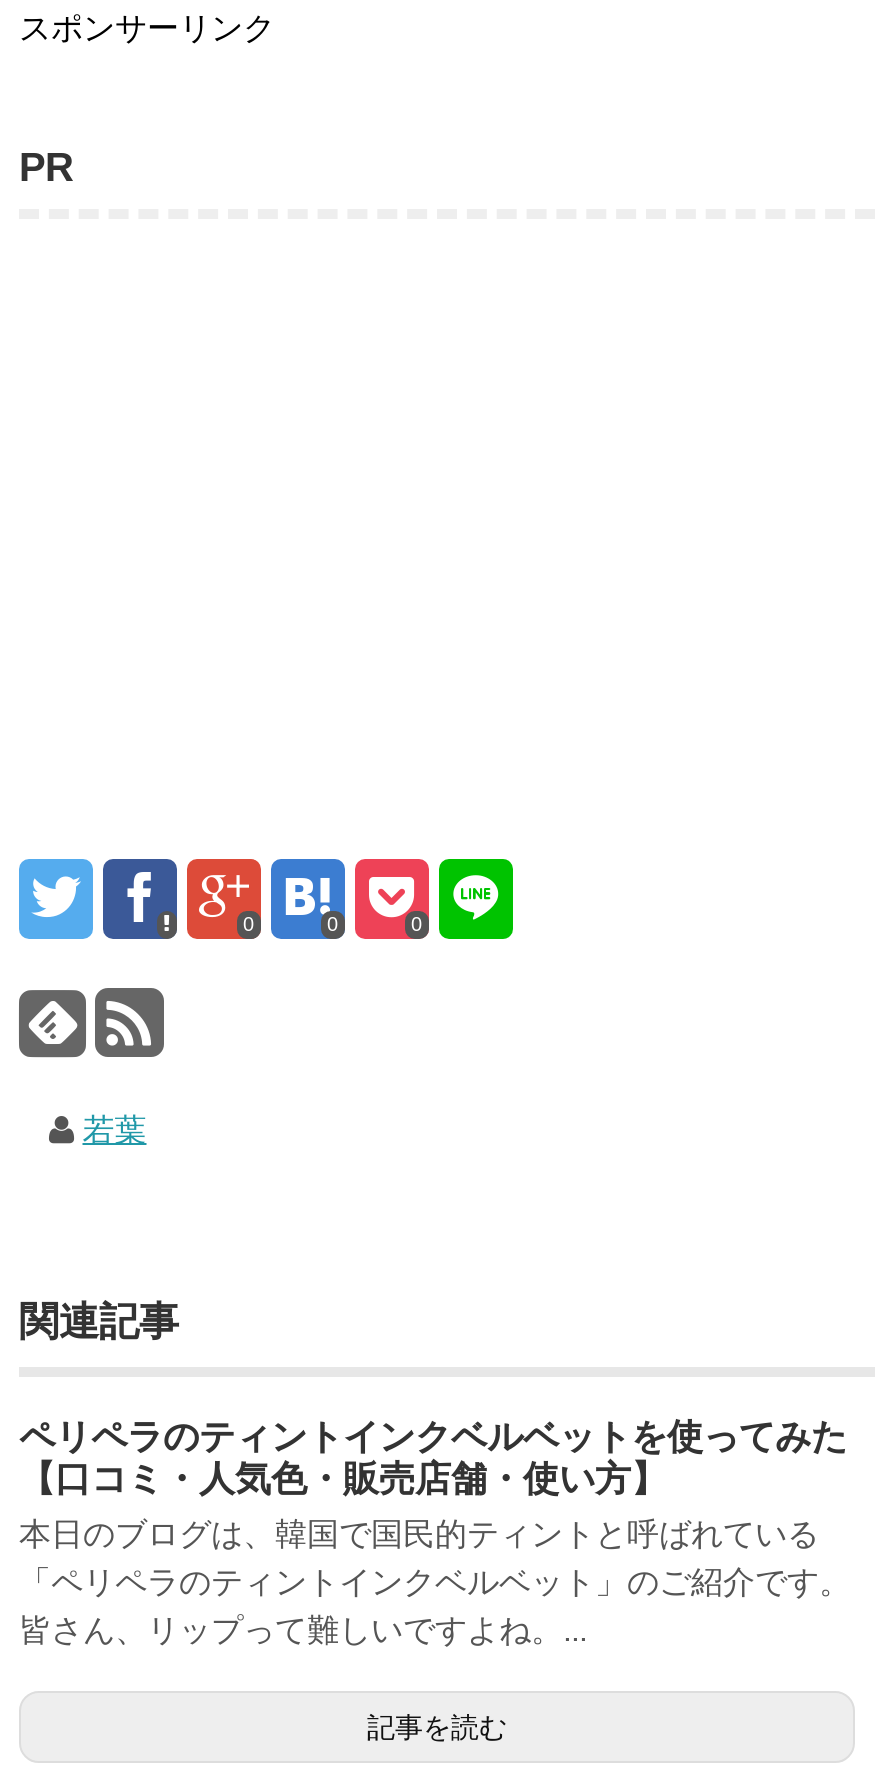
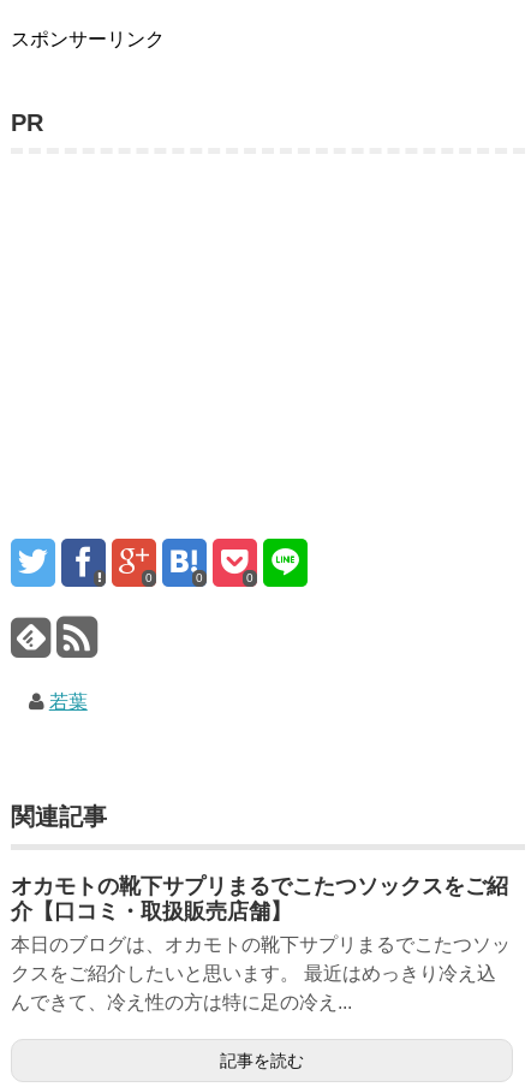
- ペリペラのティントインクベルベットを使ってみた
- 【口コミ・人気色・販売店舗・使い方】
- 本日のブログは、韓国で国民的ティントと呼ばれている
- 「ペリペラのティントインクベルベット」のご紹介です。
- 皆さん、リップって難しいですよね。...
+ オカモトの靴下サプリまるでこたつソックスをご紹
+ 介【口コミ・取扱販売店舗】
+ 本日のブログは、オカモトの靴下サプリまるでこたつソッ
+ クスをご紹介したいと思います。 最近はめっきり冷え込
+ んできて、冷え性の方は特に足の冷え...
